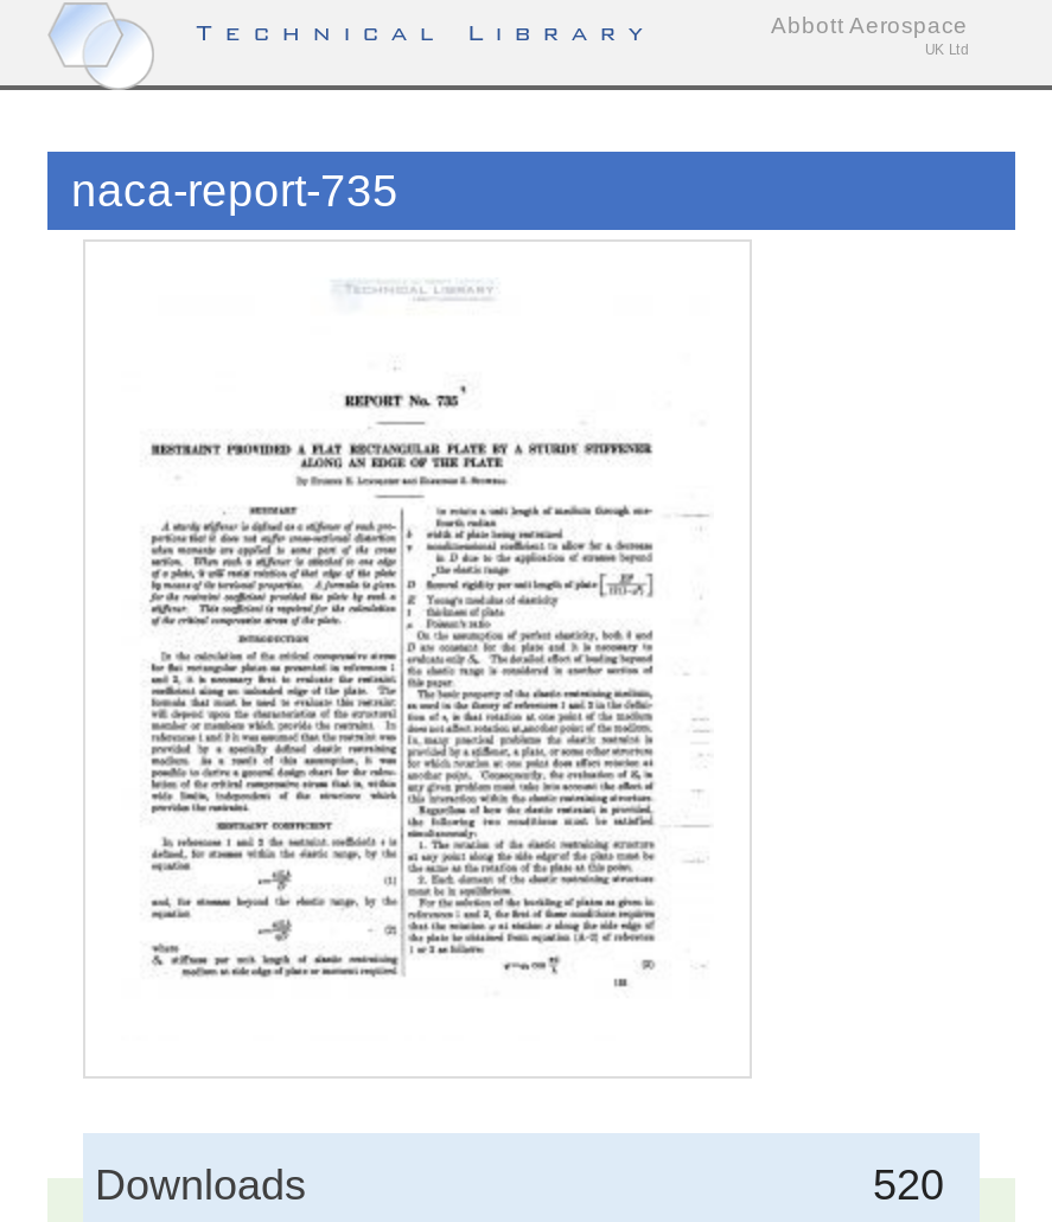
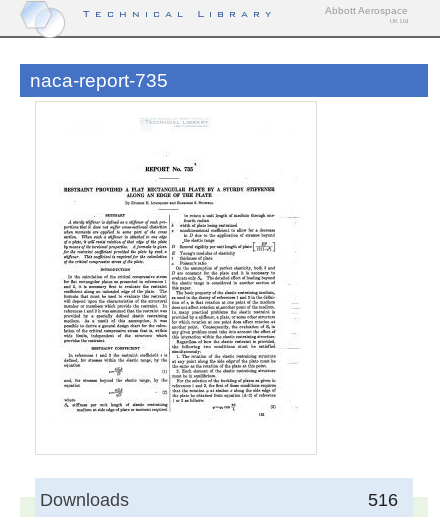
- 520
+ 516
